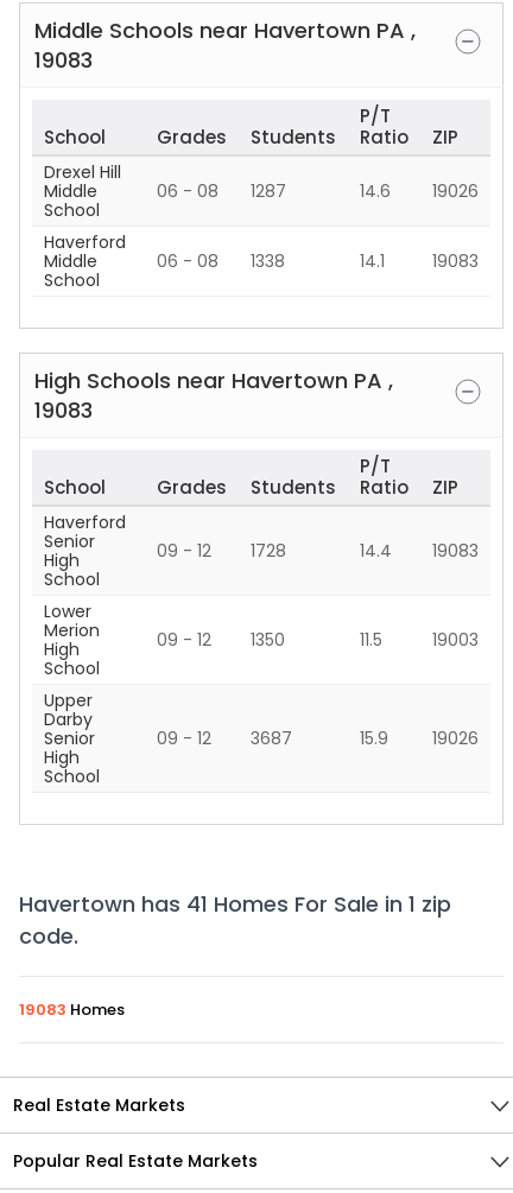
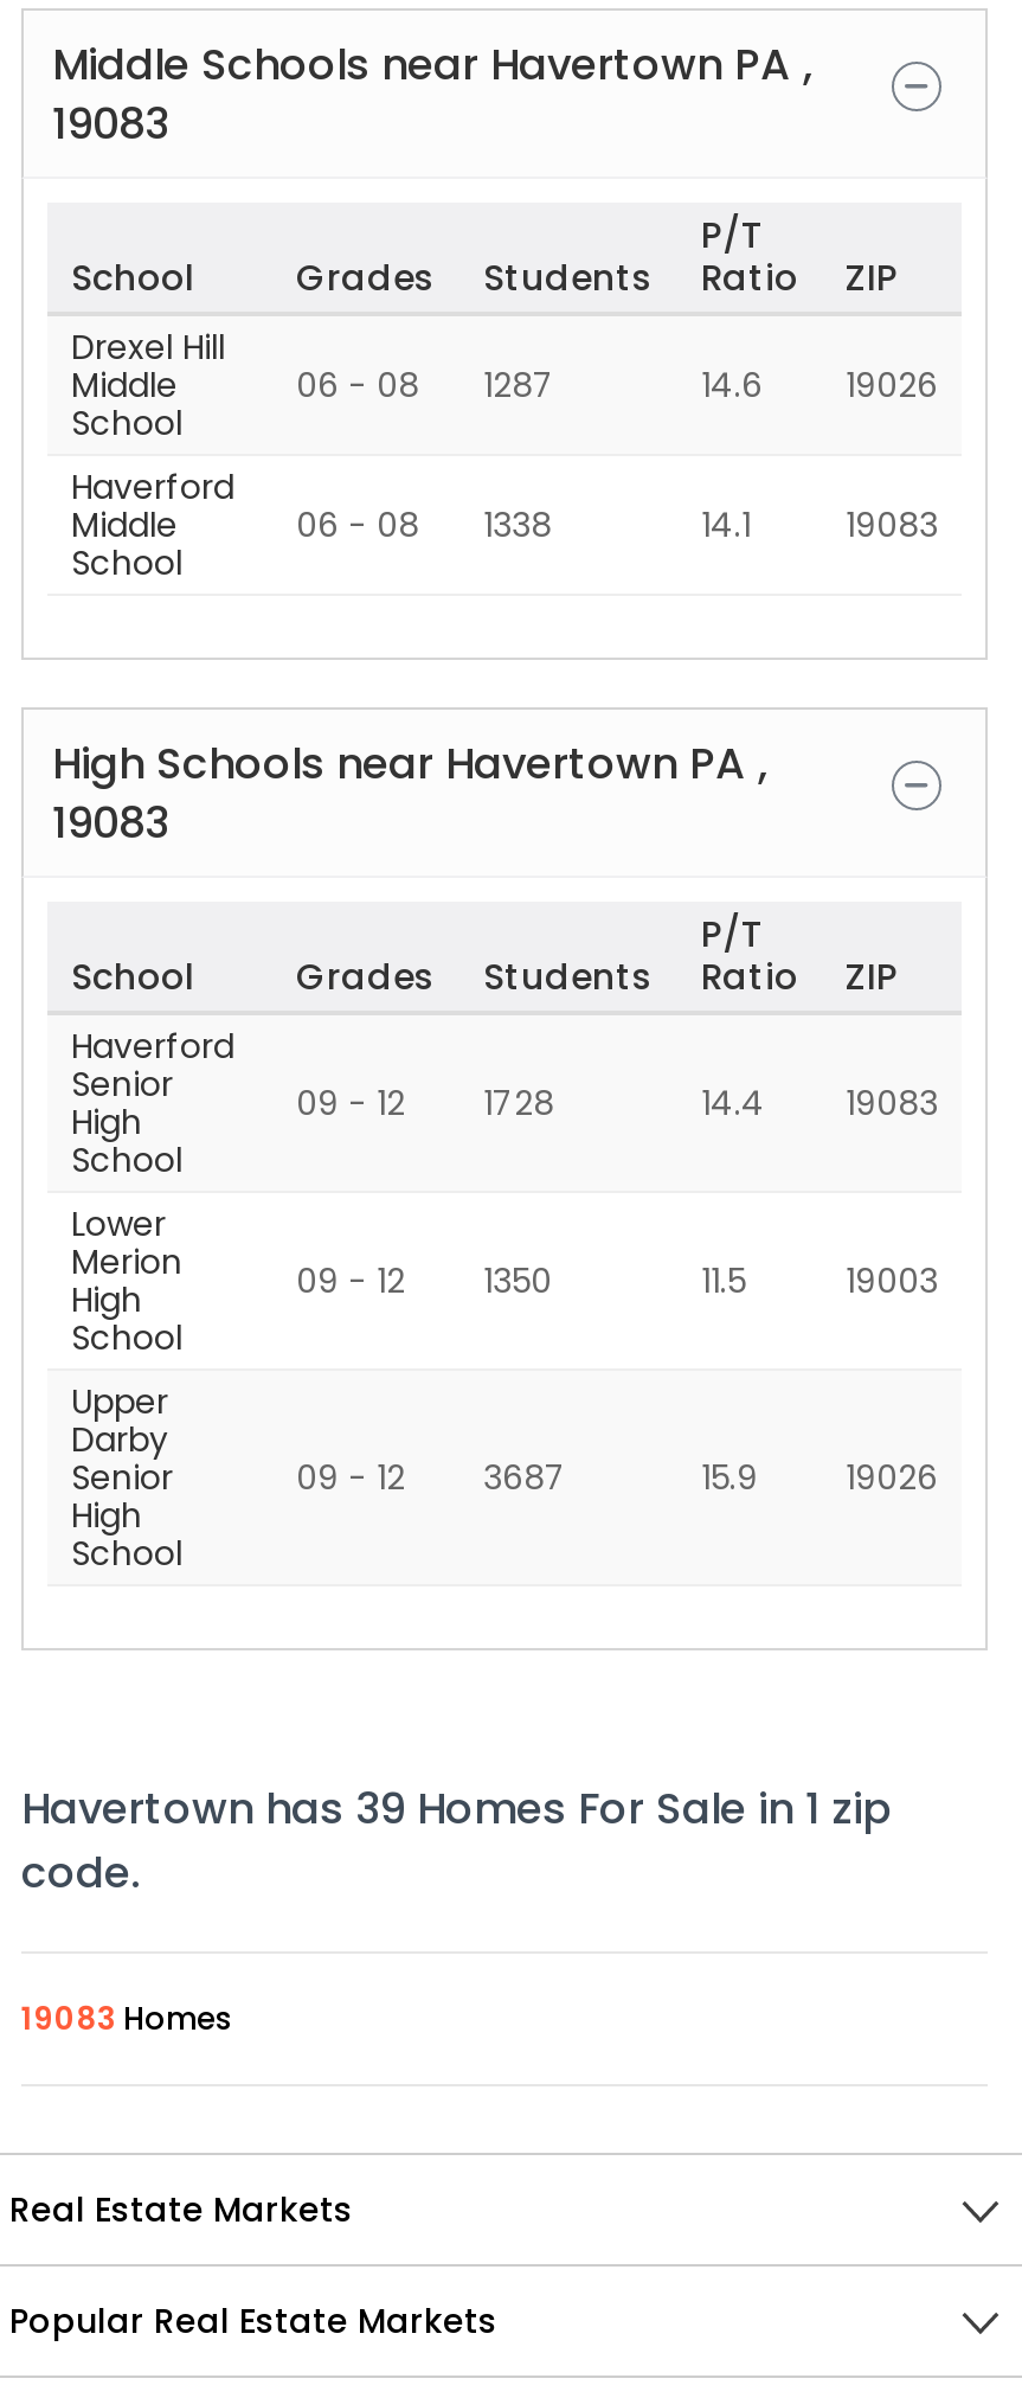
- Havertown has 41 Homes For Sale in 1 zip
+ Havertown has 39 Homes For Sale in 1 zip
